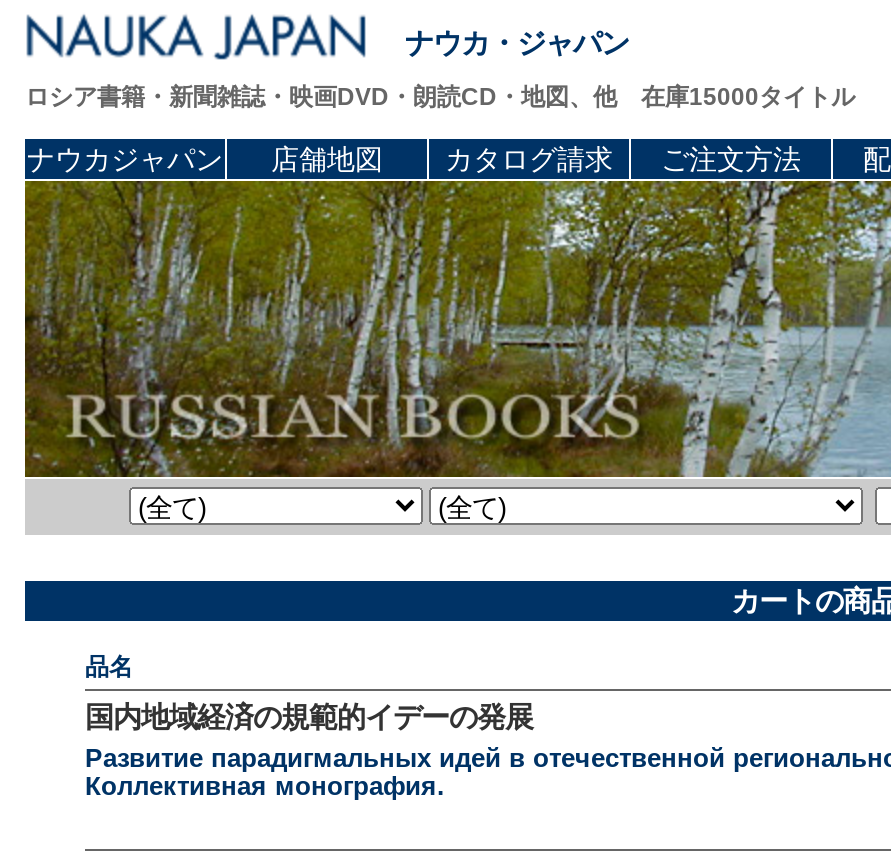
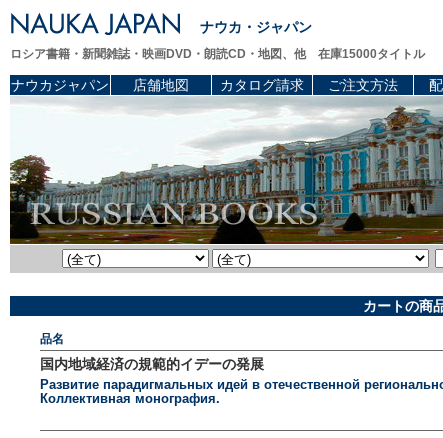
- [image]
+ [image]
